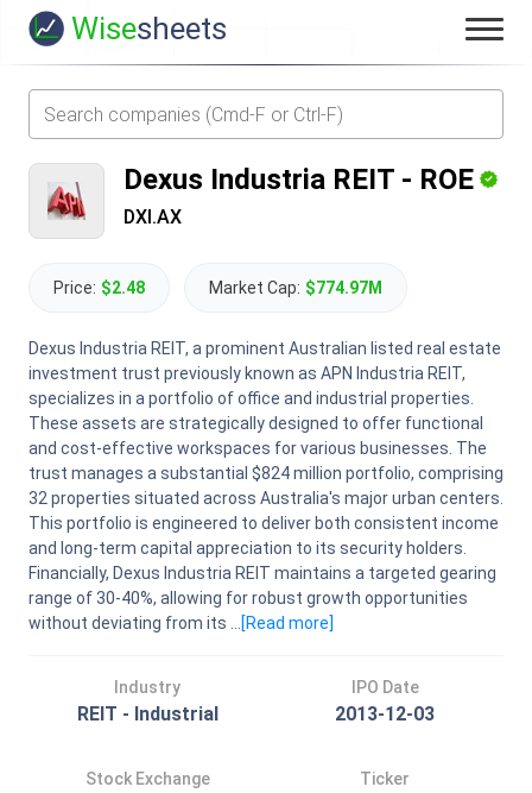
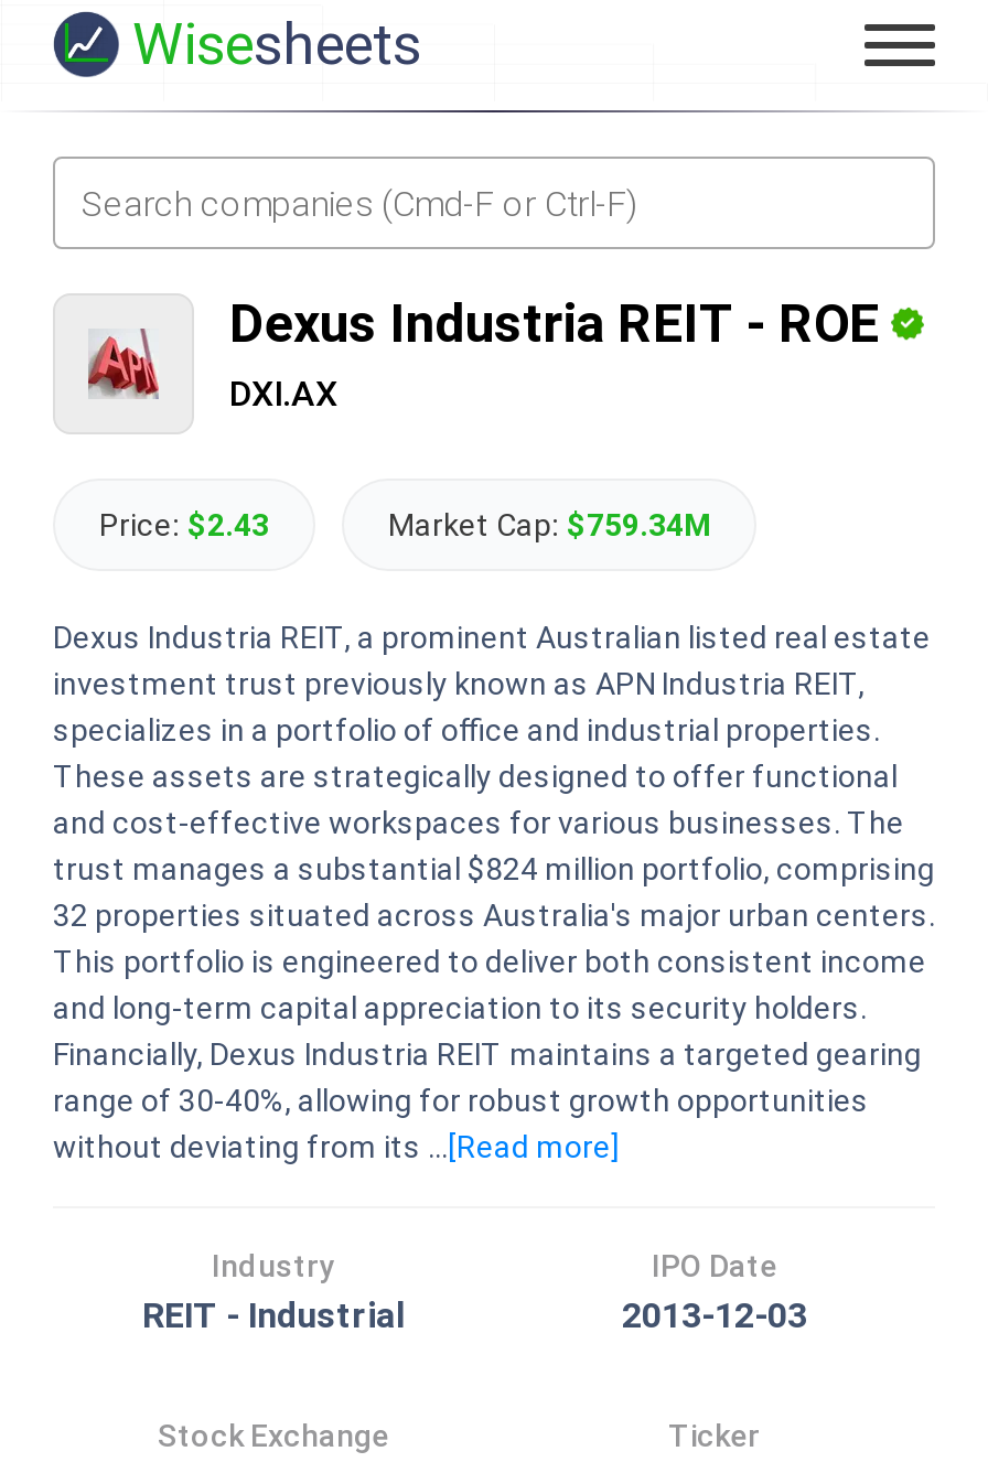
- Price: $2.48
+ Price: $2.43

- Market Cap: $774.97M
+ Market Cap: $759.34M
